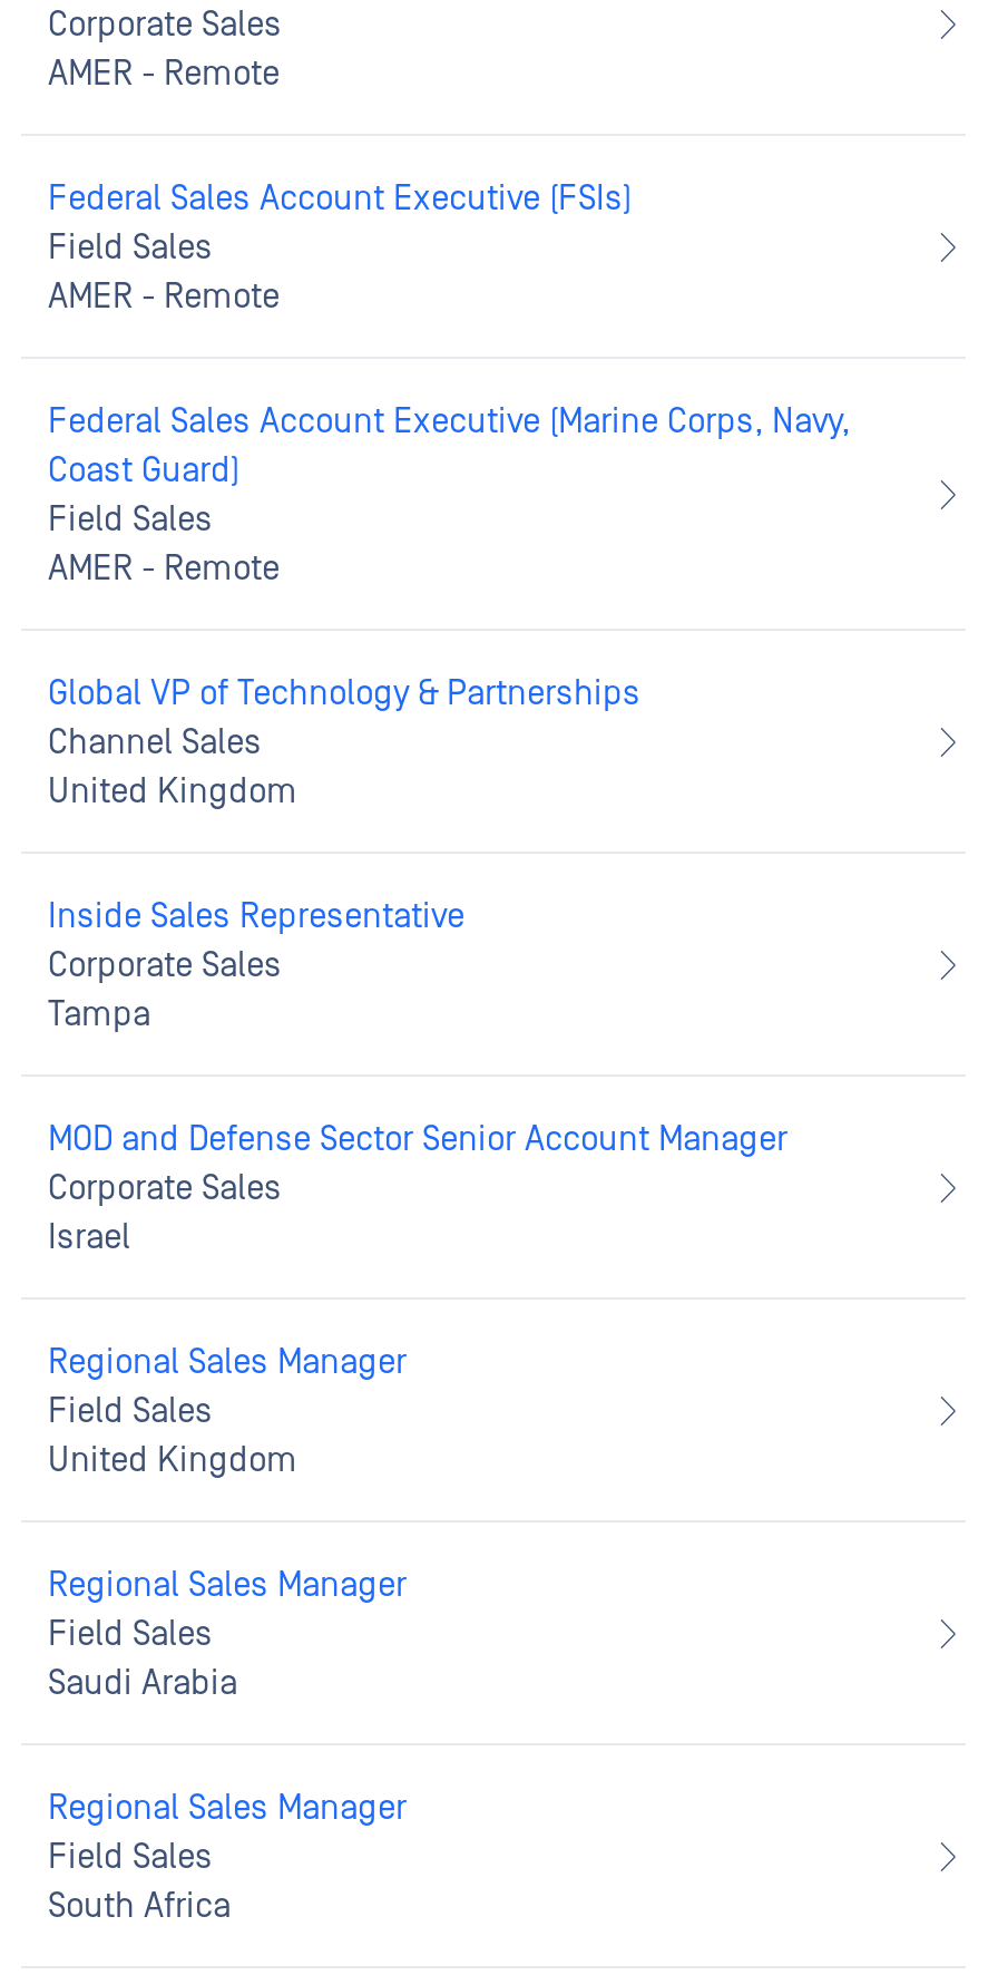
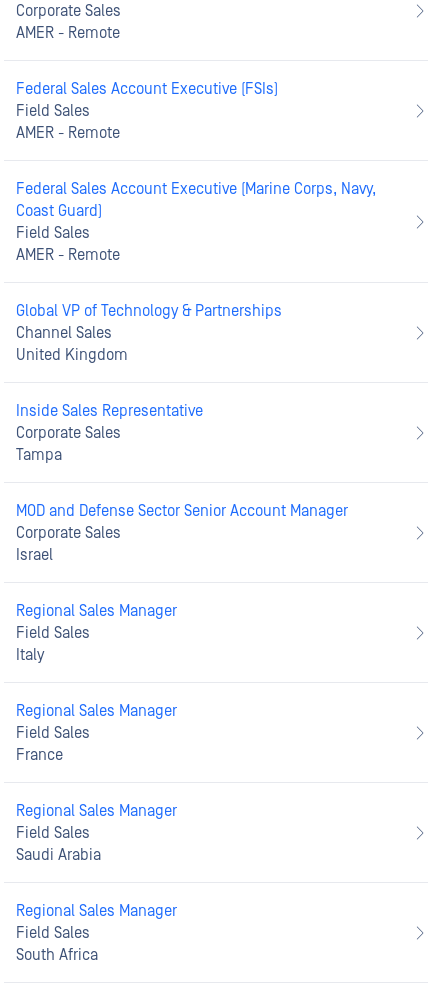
- United Kingdom
+ Italy
+ Regional Sales Manager
+ Field Sales
+ France
